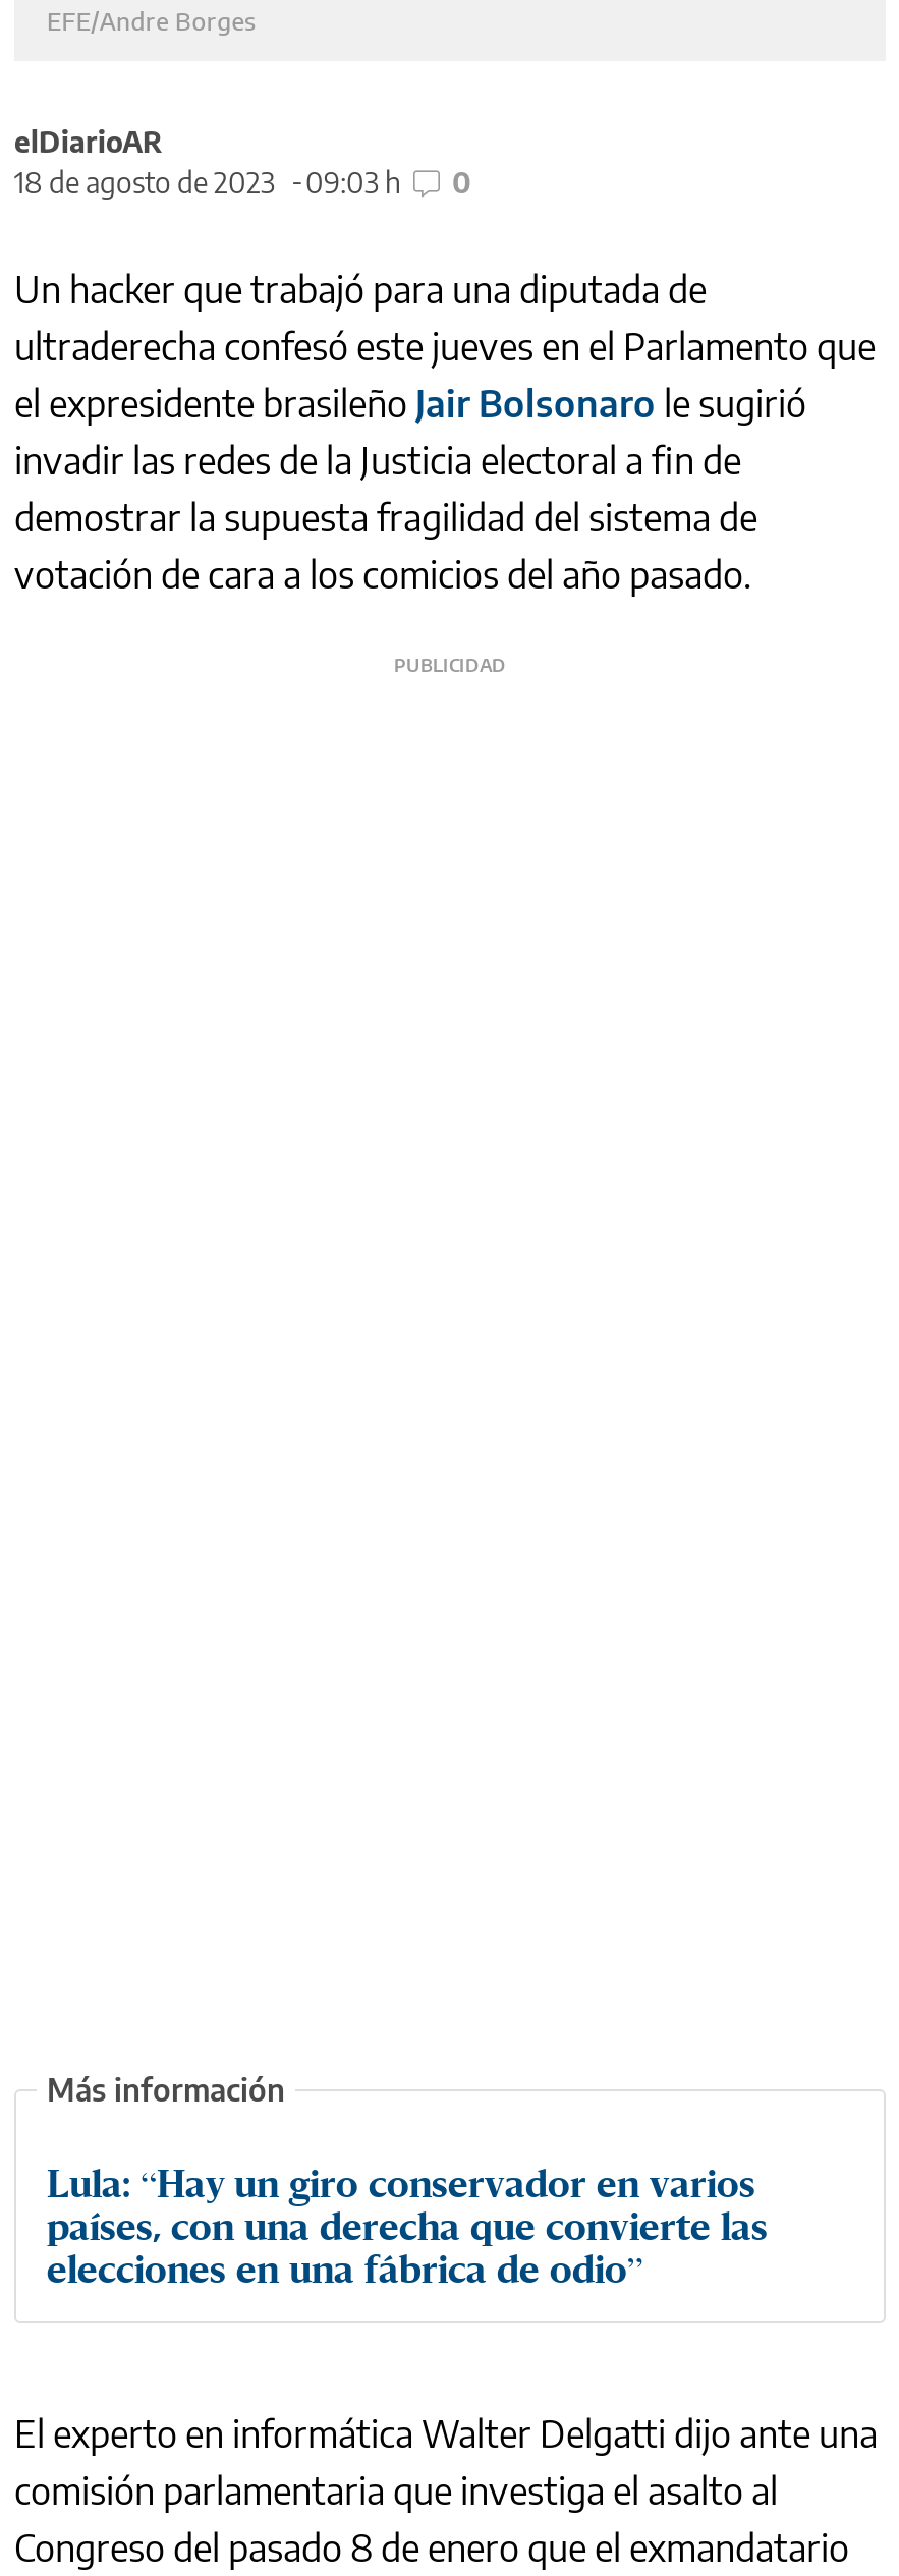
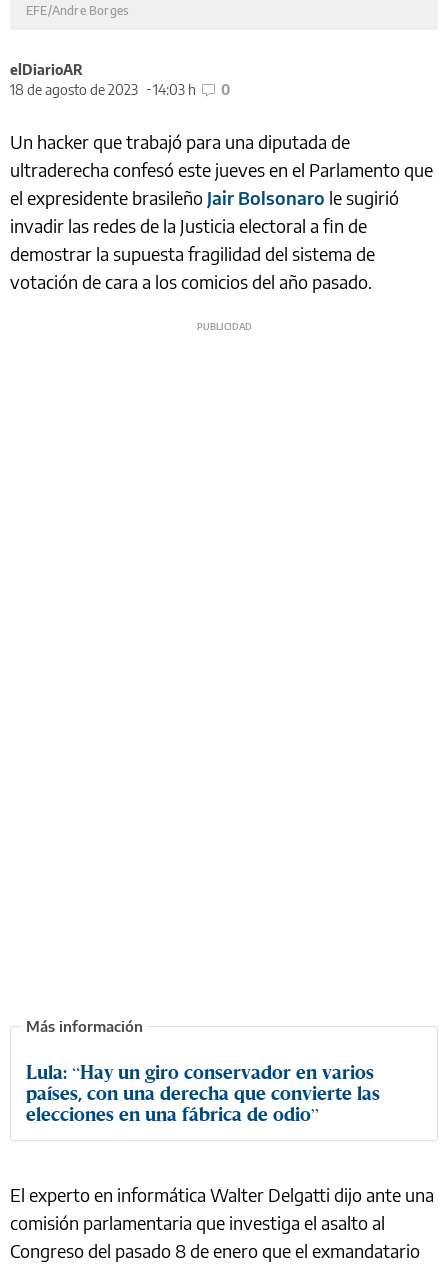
- 18 de agosto de 2023 09:03 h 0
+ 18 de agosto de 2023 14:03 h 0
